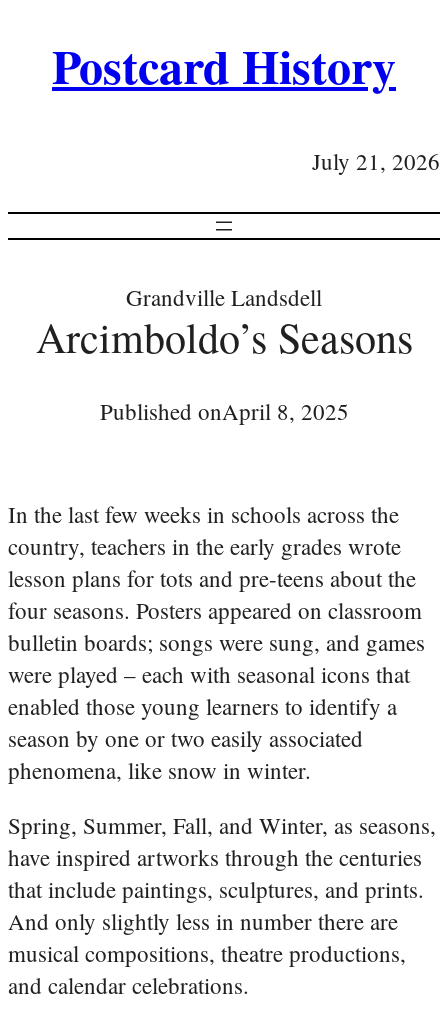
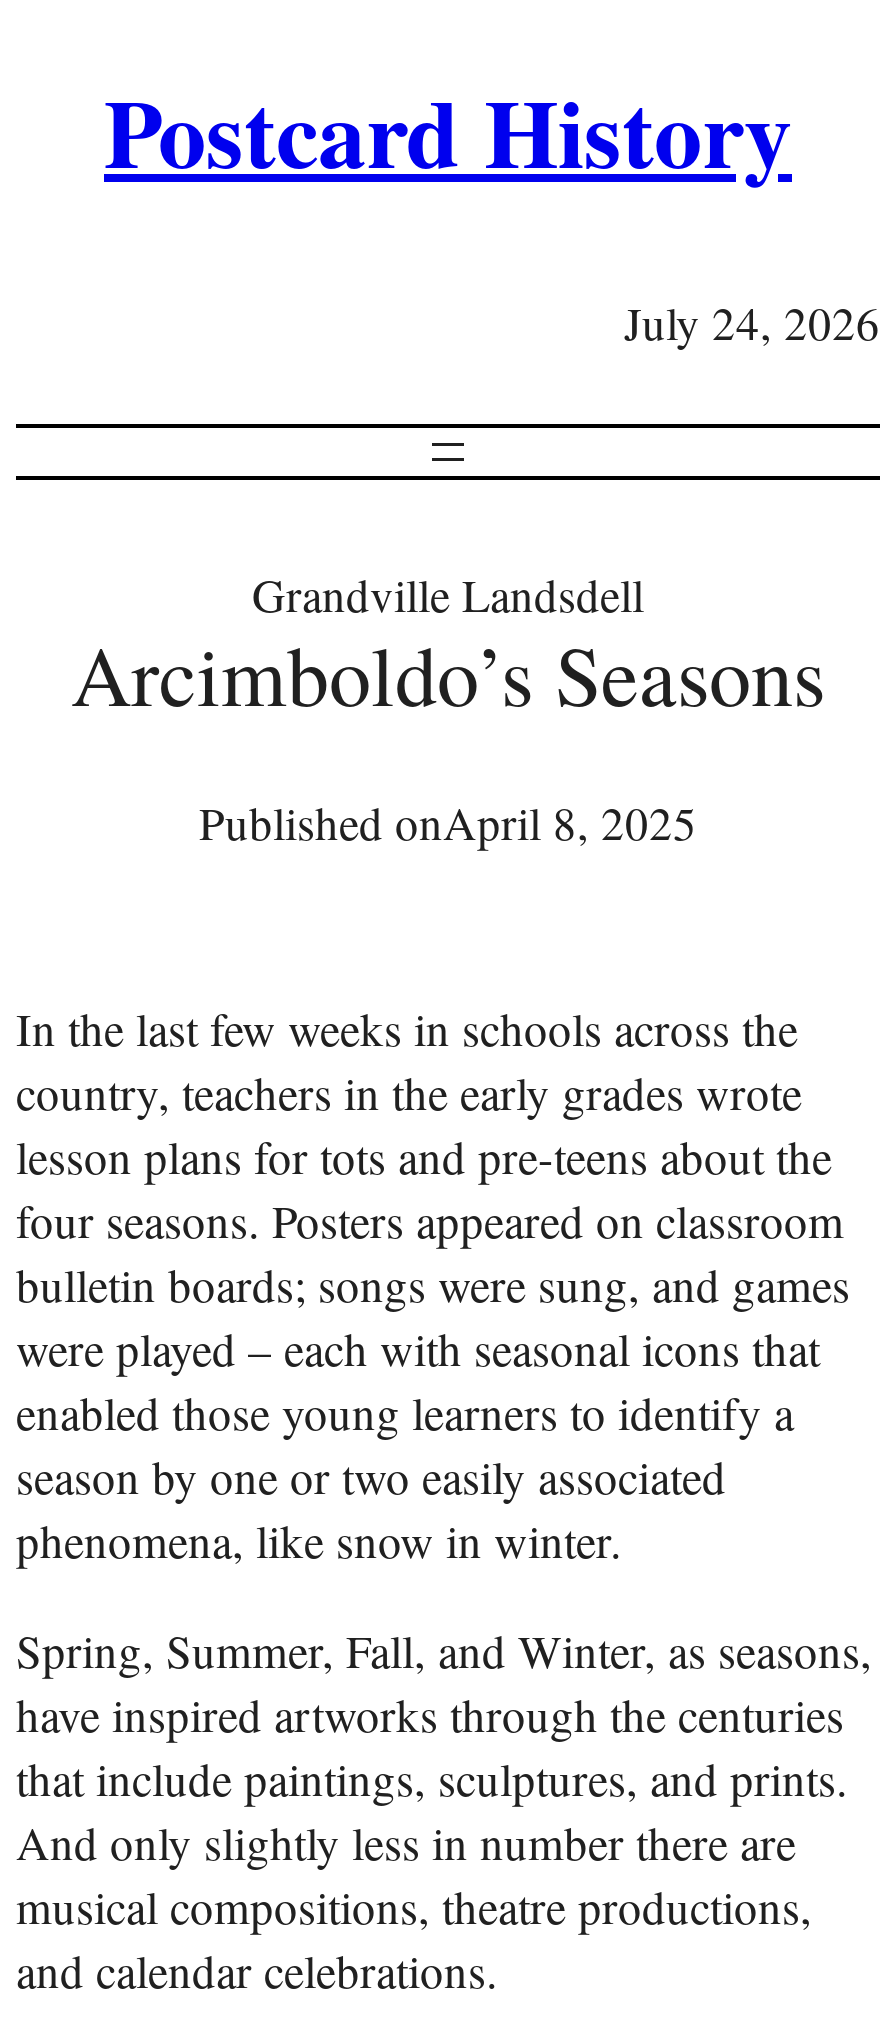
- July 21, 2026
+ July 24, 2026
